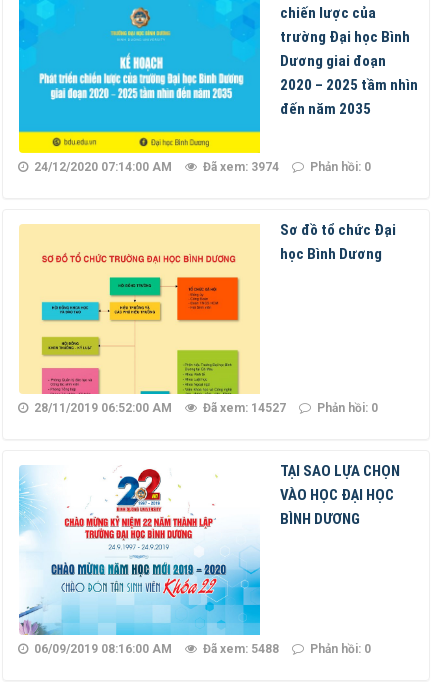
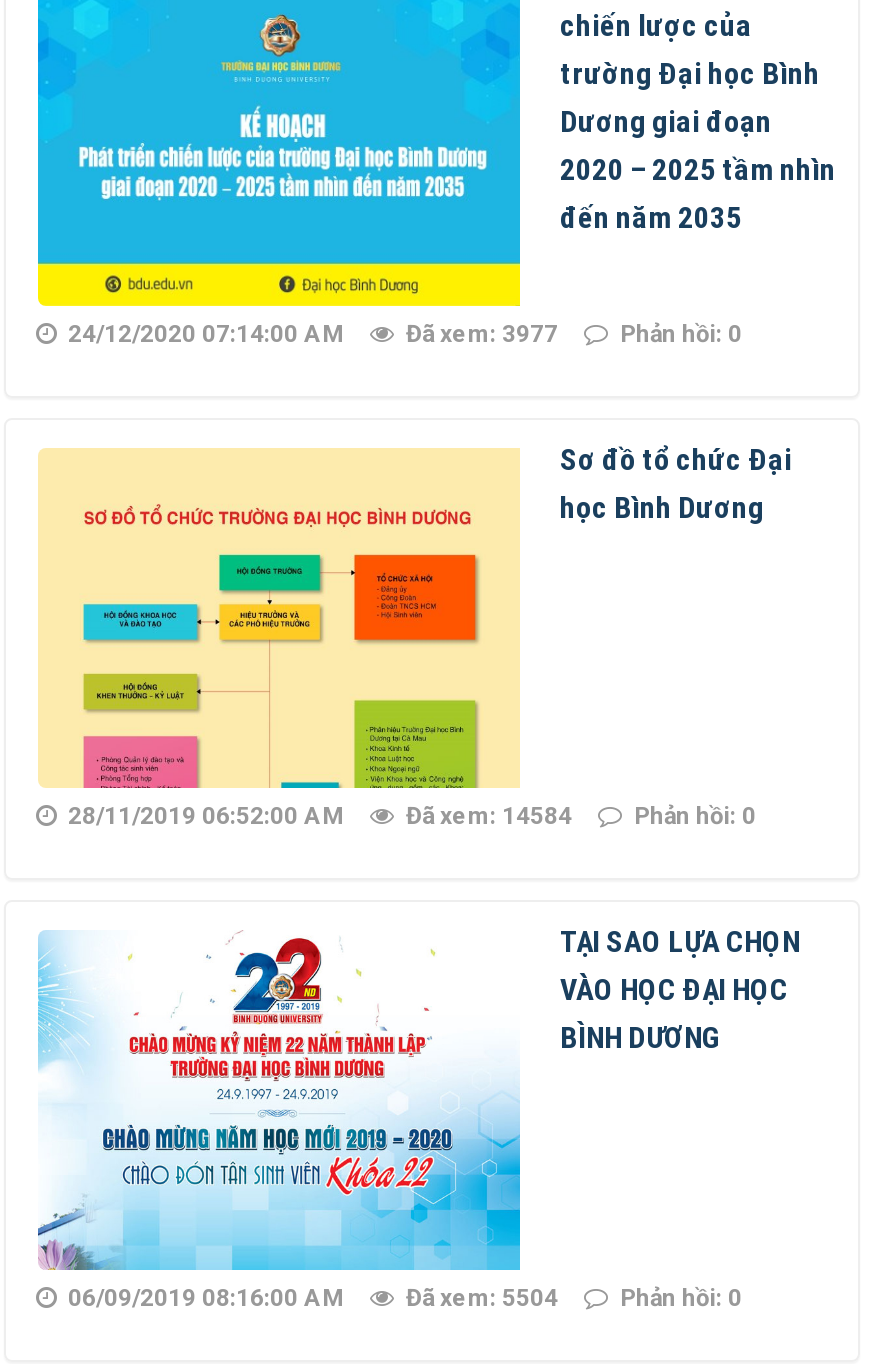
- 24/12/2020 07:14:00 AM Đã xem: 3974 Phản hồi: 0
+ 24/12/2020 07:14:00 AM Đã xem: 3977 Phản hồi: 0

- 28/11/2019 06:52:00 AM Đã xem: 14527 Phản hồi: 0
+ 28/11/2019 06:52:00 AM Đã xem: 14584 Phản hồi: 0

- 06/09/2019 08:16:00 AM Đã xem: 5488 Phản hồi: 0
+ 06/09/2019 08:16:00 AM Đã xem: 5504 Phản hồi: 0
